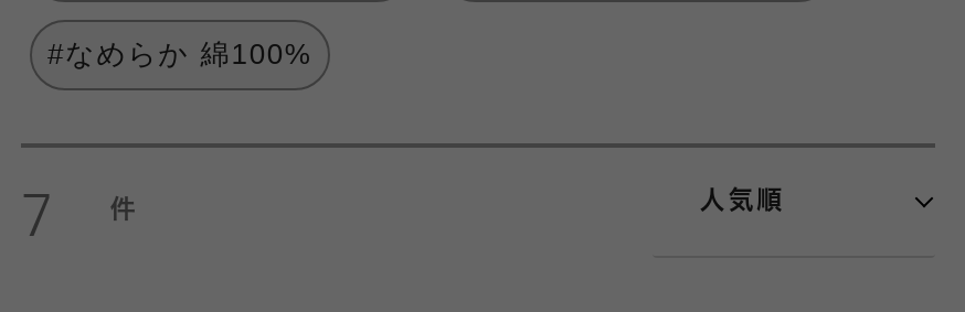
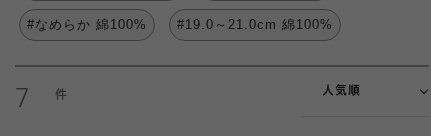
+ #19.0～21.0cm 綿100%
